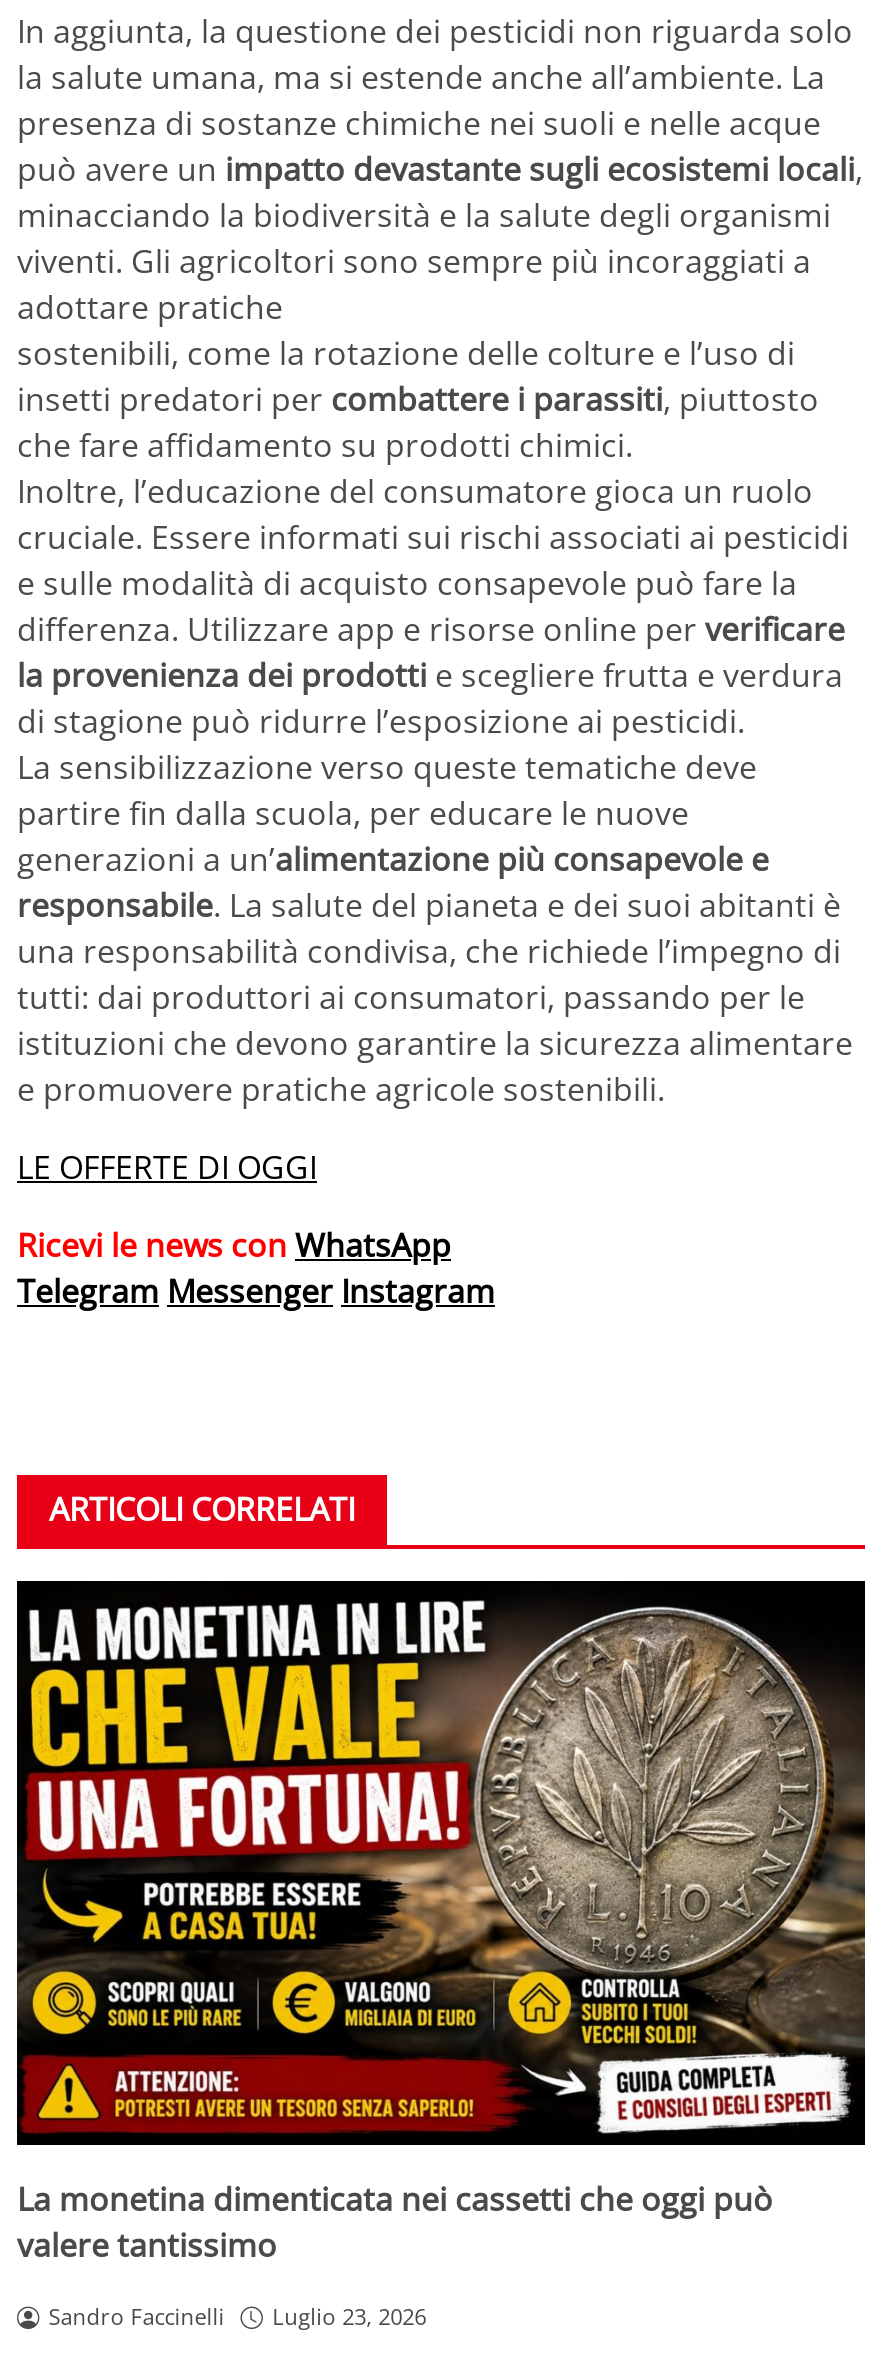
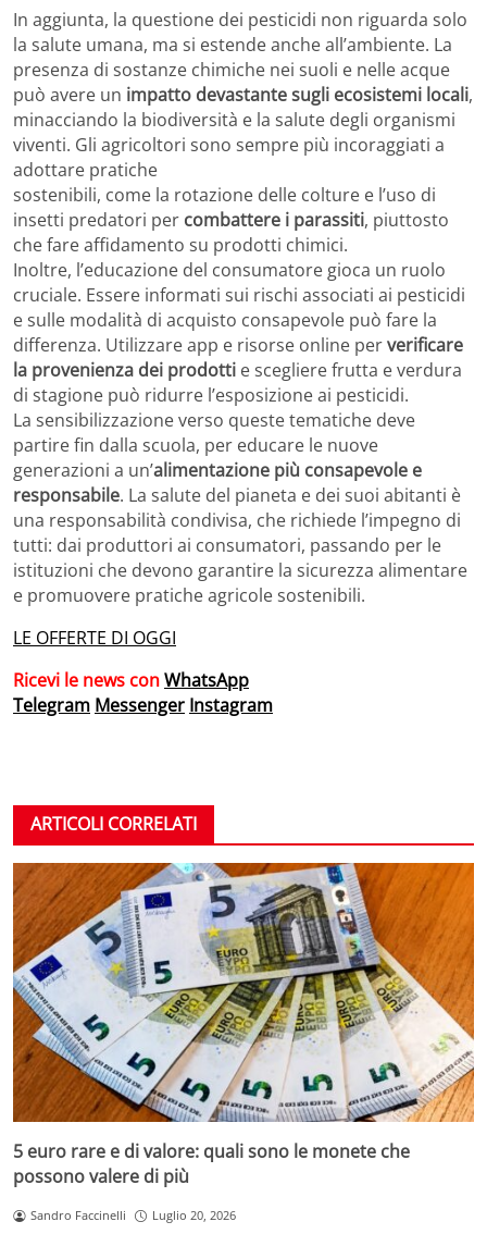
- [image]
- La monetina dimenticata nei cassetti che oggi può
- valere tantissimo
+ [image]
+ 5 euro rare e di valore: quali sono le monete che
+ possono valere di più

- Sandro Faccinelli Luglio 23, 2026
+ Sandro Faccinelli Luglio 20, 2026
